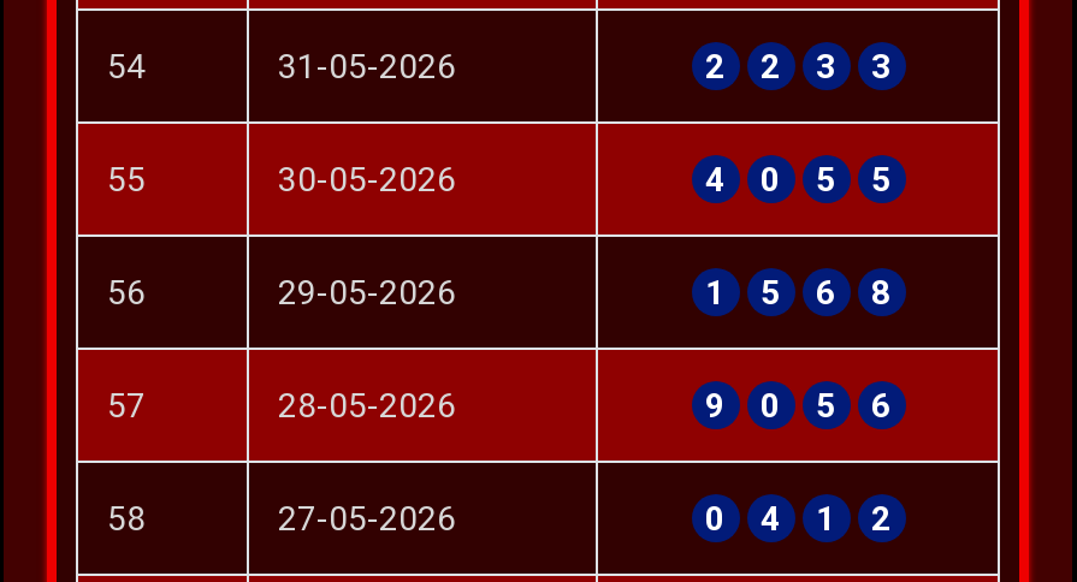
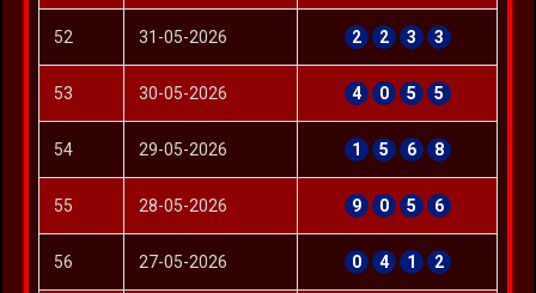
- 54
+ 52

- 55
+ 53

- 56
+ 54

- 57
+ 55

- 58
+ 56
